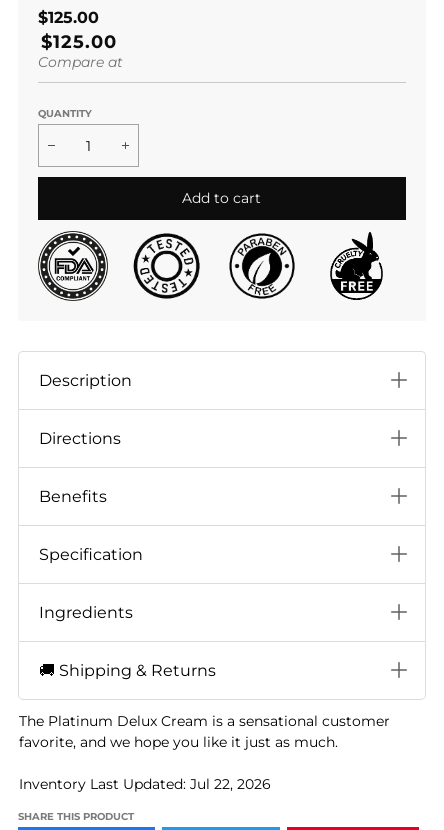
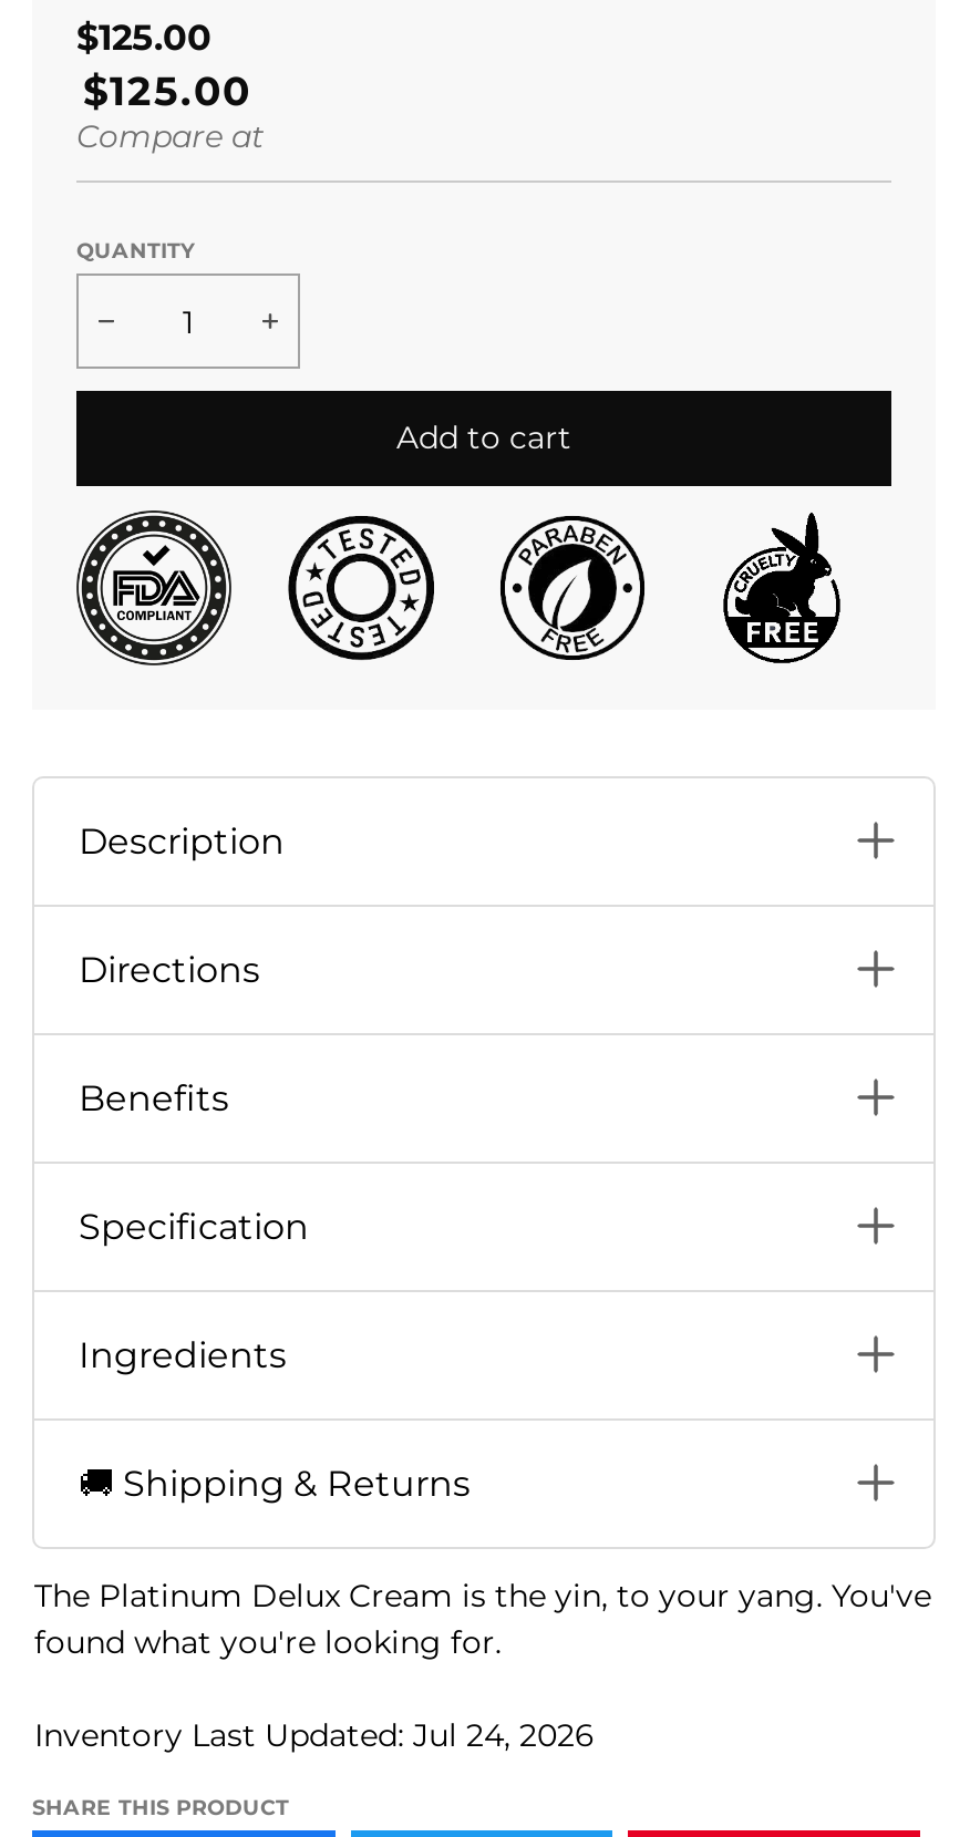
- The Platinum Delux Cream is a sensational customer
- favorite, and we hope you like it just as much.
+ The Platinum Delux Cream is the yin, to your yang. You've
+ found what you're looking for.

- Inventory Last Updated: Jul 22, 2026
+ Inventory Last Updated: Jul 24, 2026
